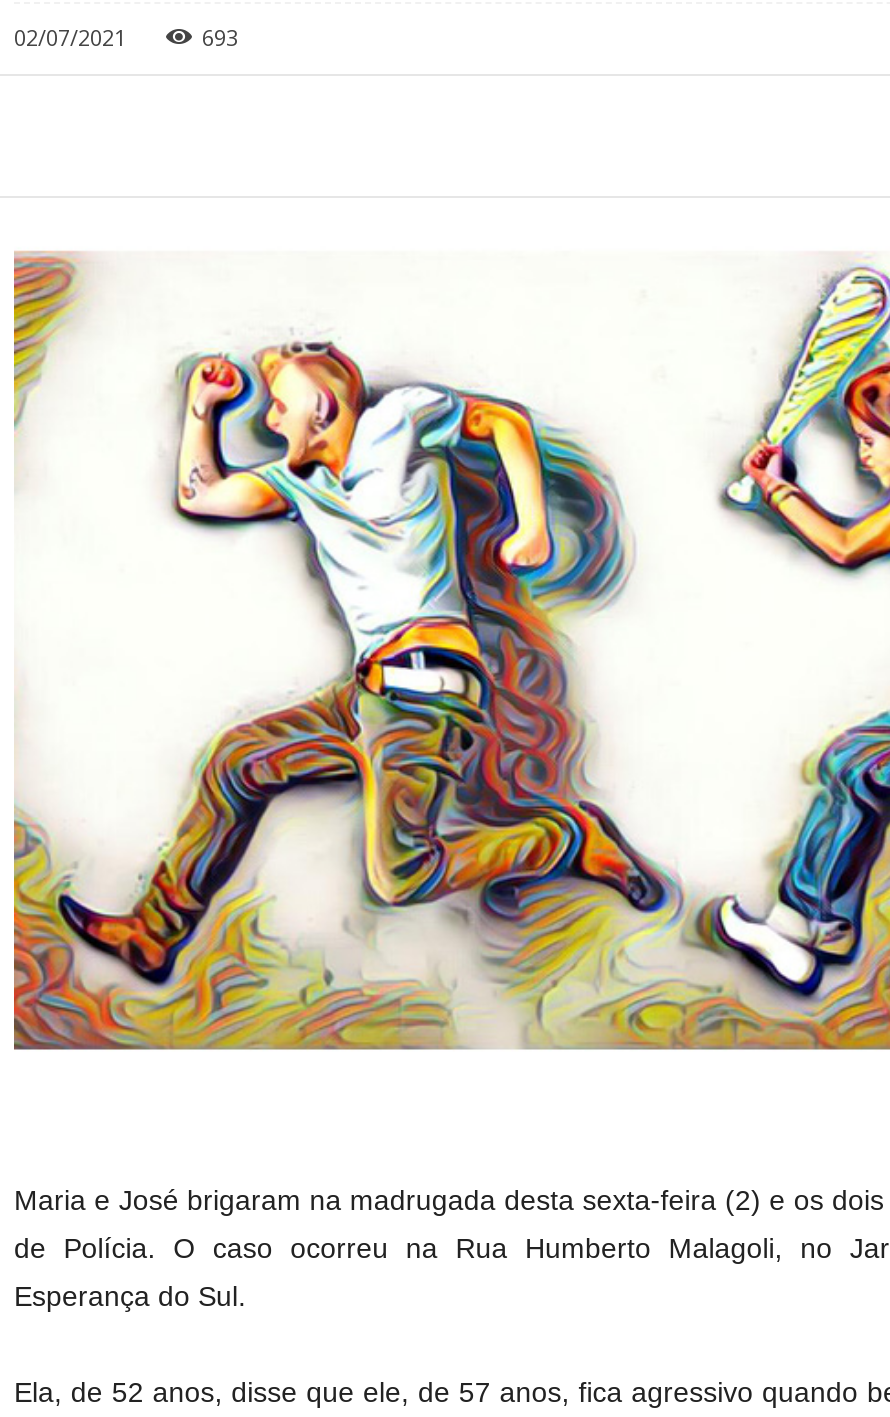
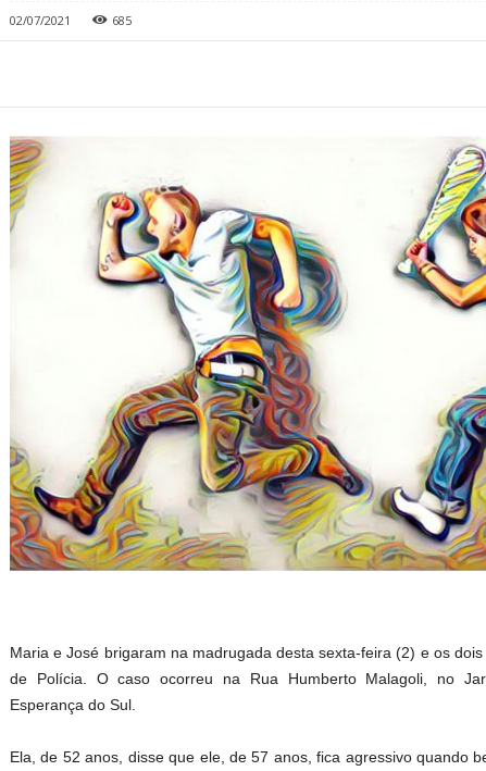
- 693
+ 685
